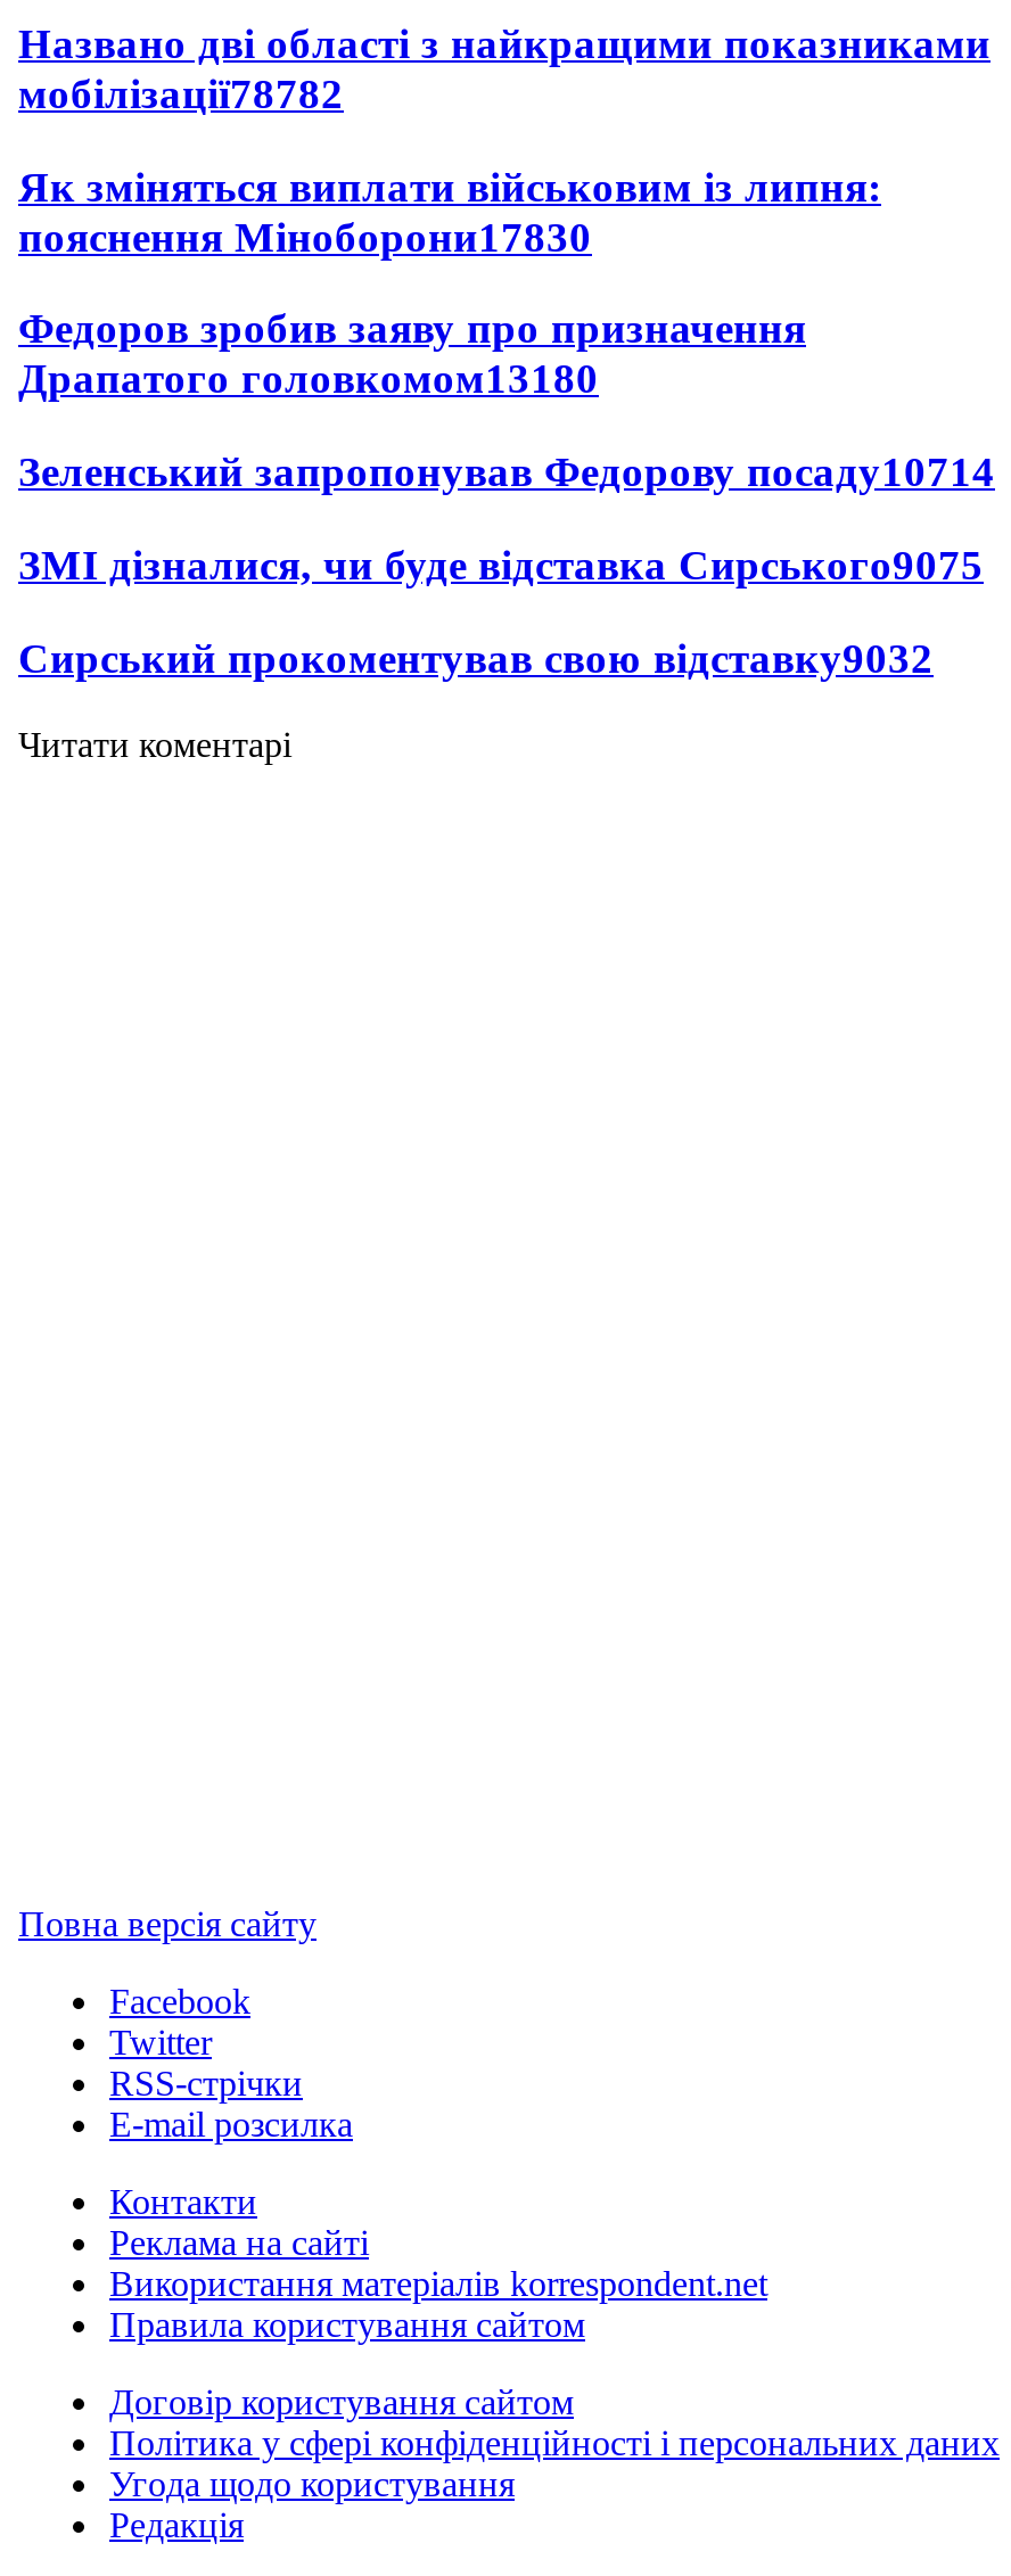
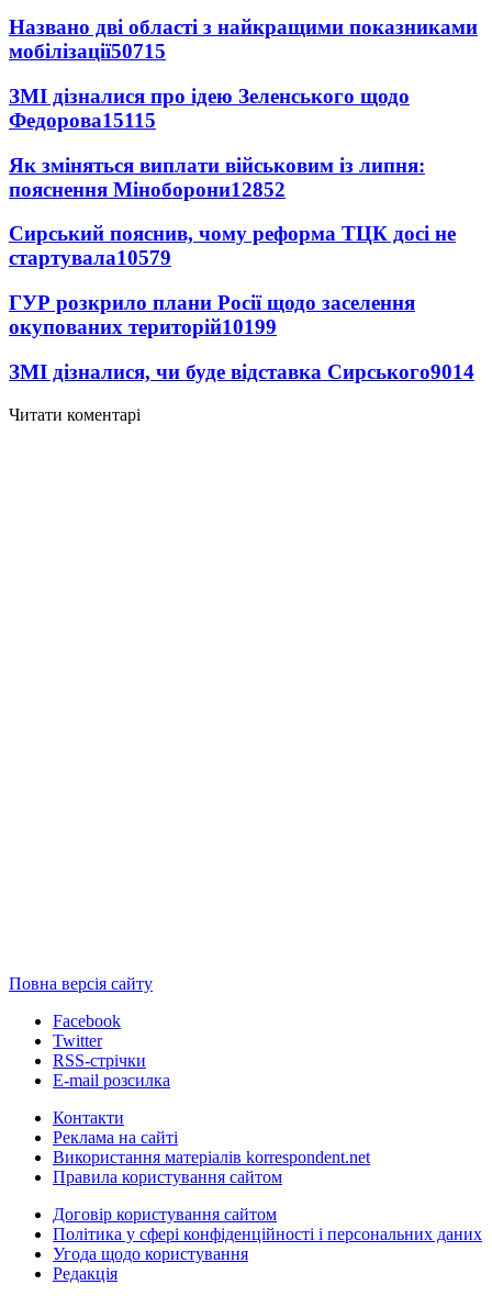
- мобілізації78782
+ мобілізації50715
+ ЗМІ дізналися про ідею Зеленського щодо
+ Федорова15115

moved down: Як зміняться виплати військовим із липня:

- пояснення Міноборони17830
- Федоров зробив заяву про призначення
- Драпатого головкомом13180
- Зеленський запропонував Федорову посаду10714
- ЗМІ дізналися, чи буде відставка Сирського9075
- Сирський прокоментував свою відставку9032
+ пояснення Міноборони12852
+ Сирський пояснив, чому реформа ТЦК досі не
+ стартувала10579
+ ГУР розкрило плани Росії щодо заселення
+ окупованих територій10199
+ ЗМІ дізналися, чи буде відставка Сирського9014
